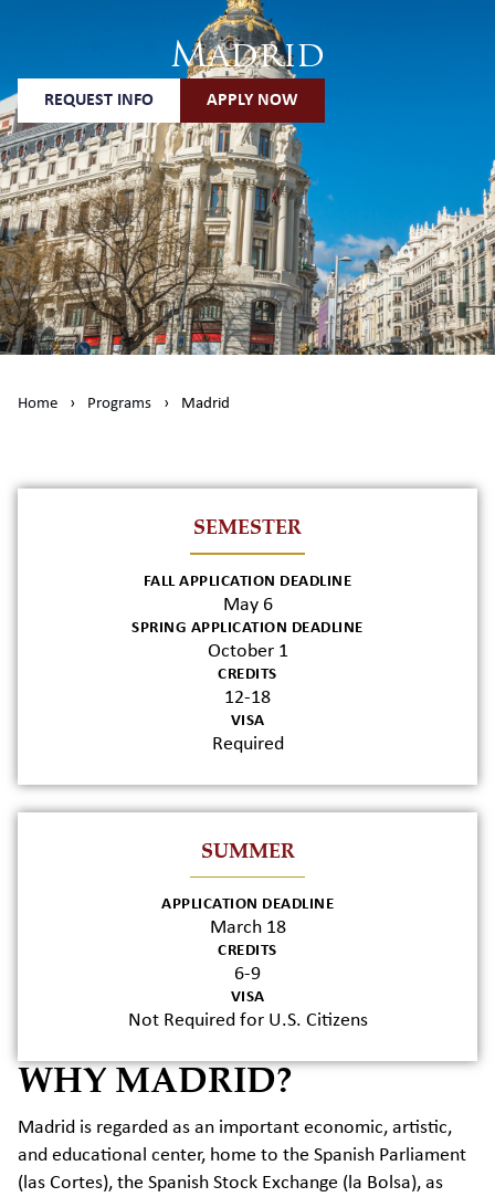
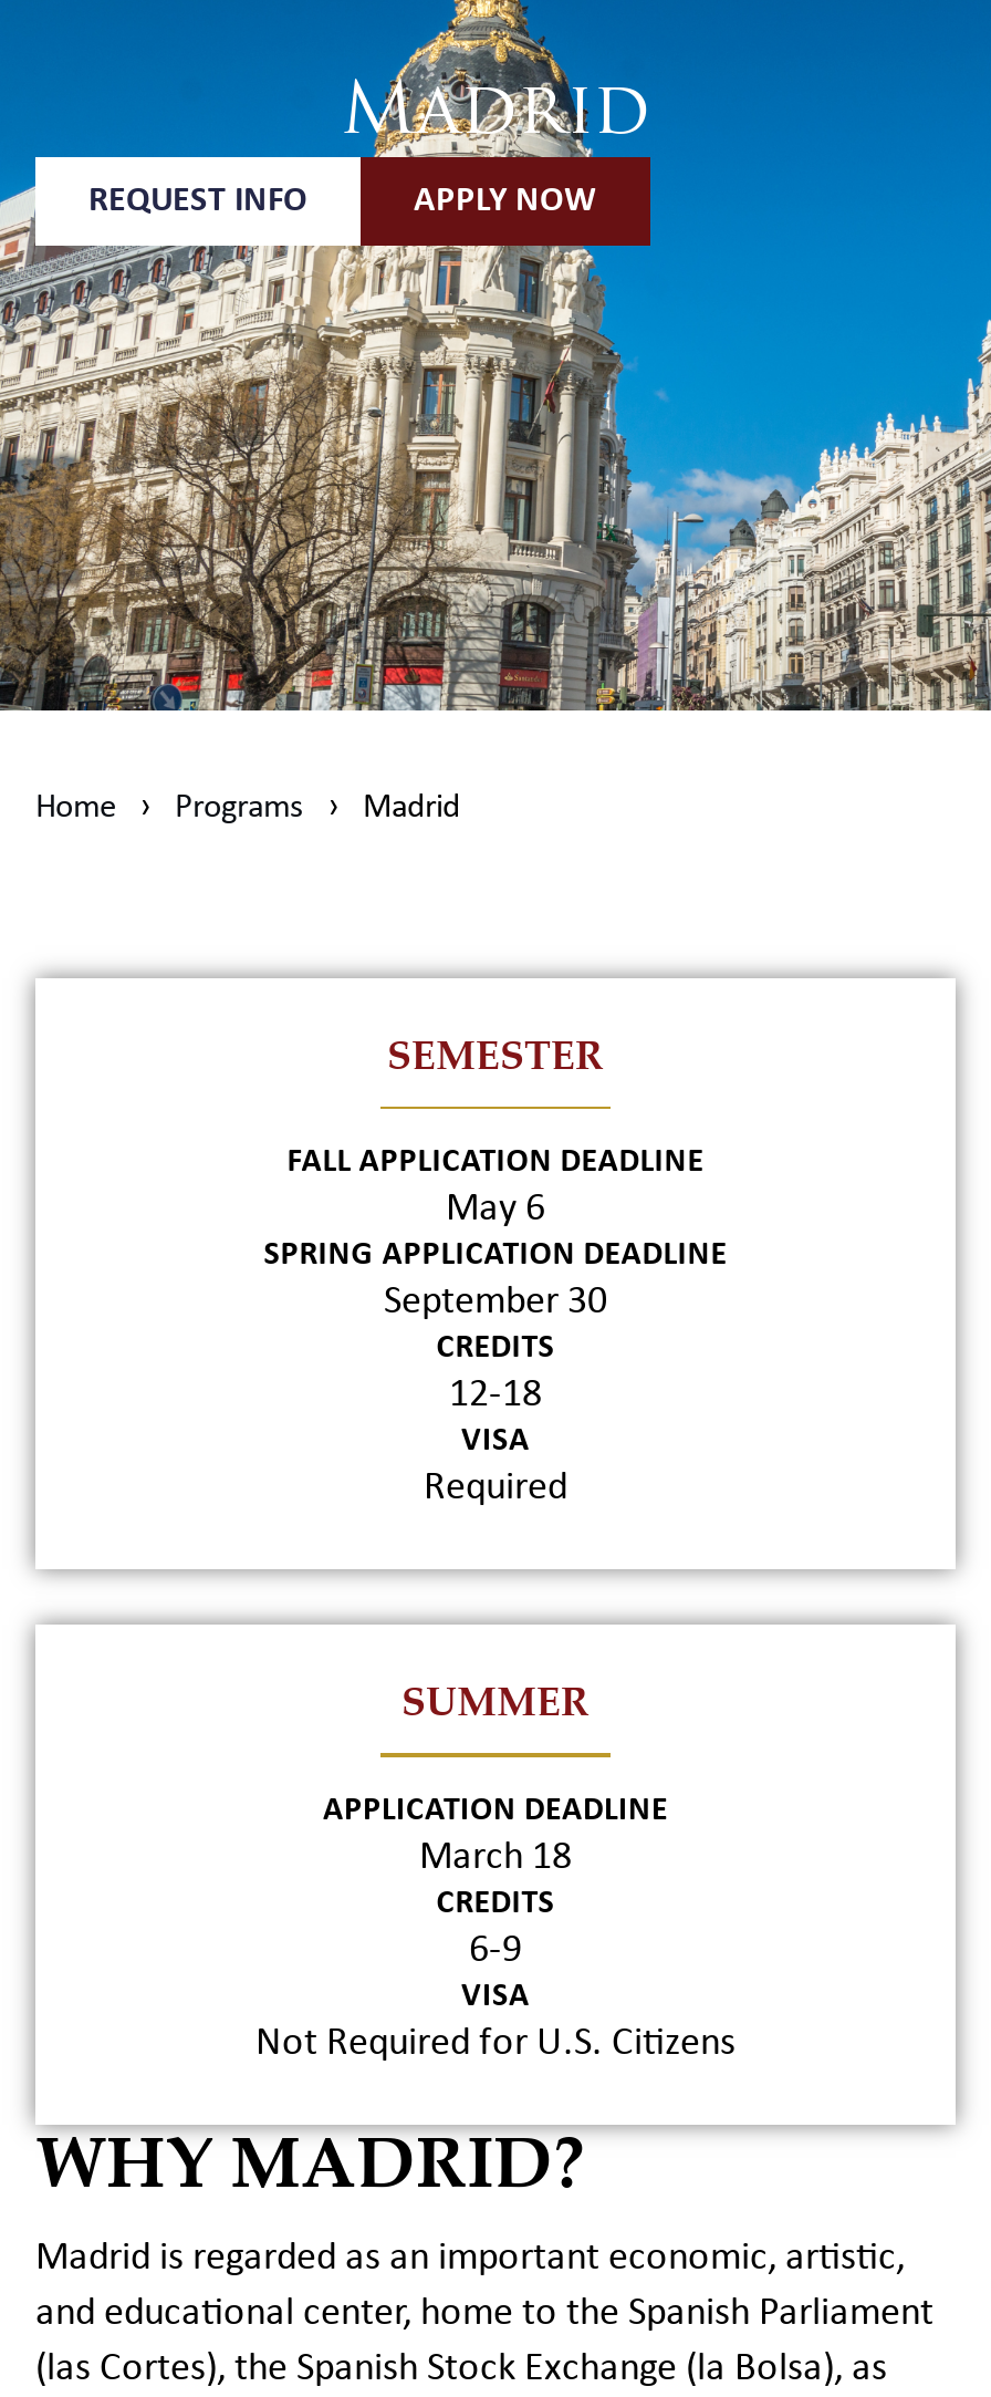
- October 1
+ September 30
